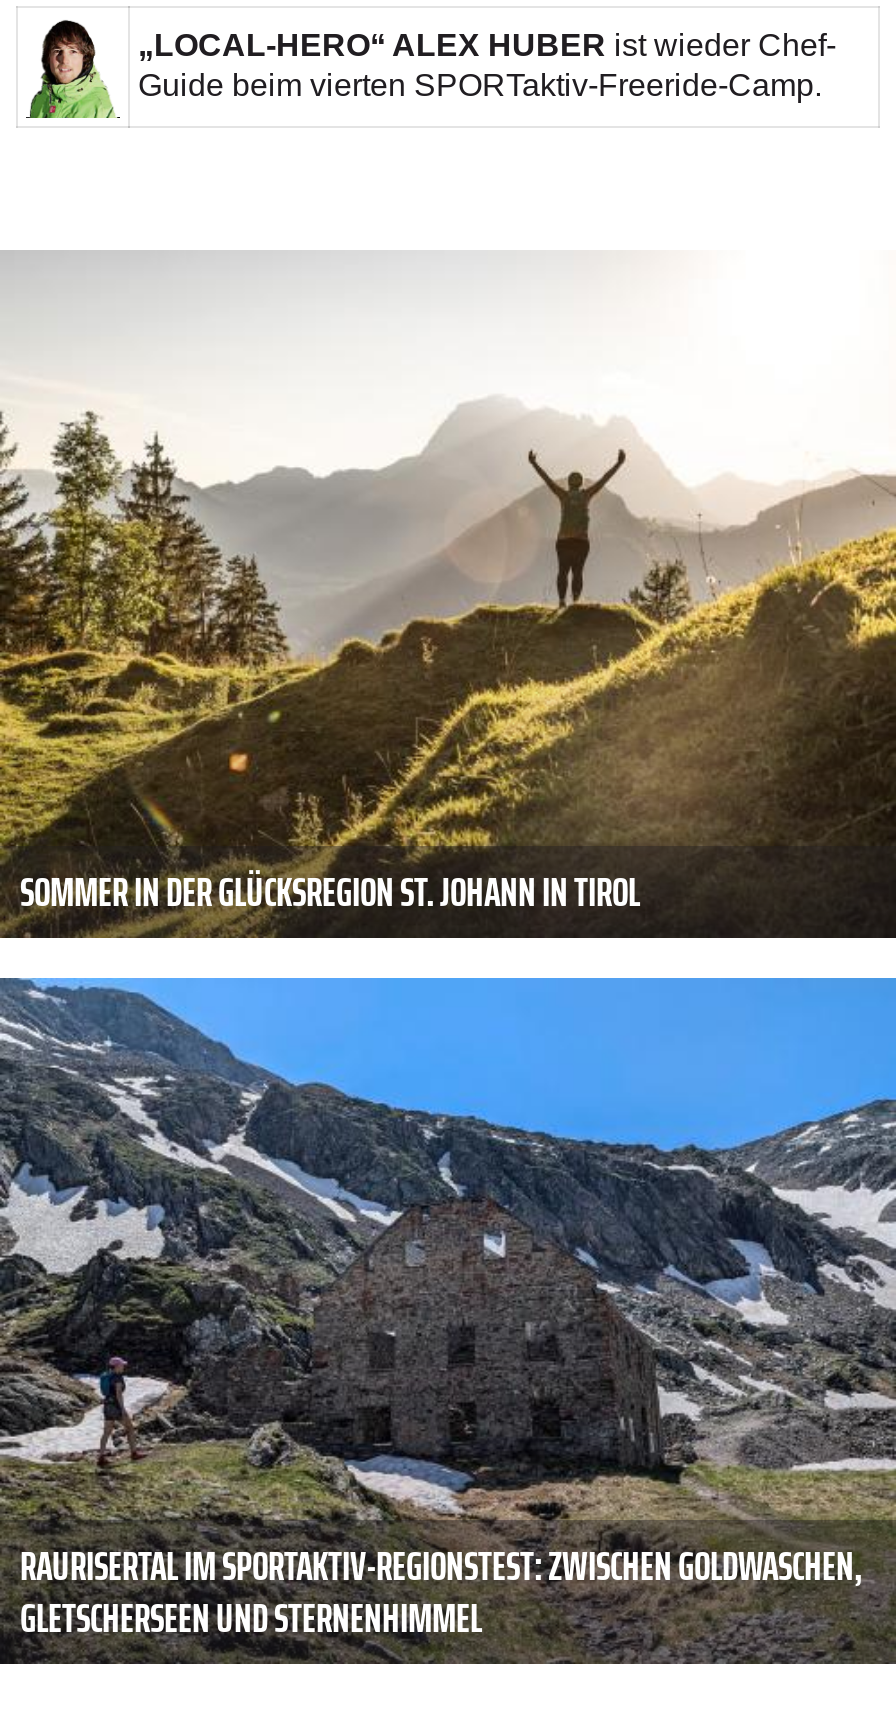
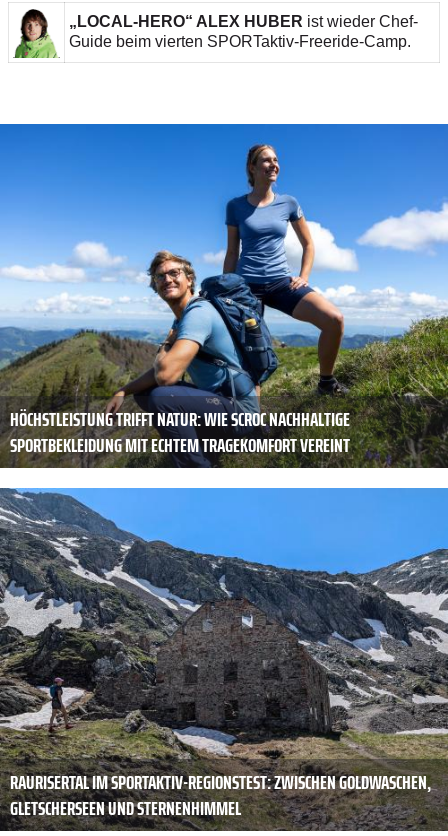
- [image]
- SOMMER IN DER GLÜCKSREGION ST. JOHANN IN TIROL
+ [image]
+ HÖCHSTLEISTUNG TRIFFT NATUR: WIE SCROC NACHHALTIGE
+ SPORTBEKLEIDUNG MIT ECHTEM TRAGEKOMFORT VEREINT
